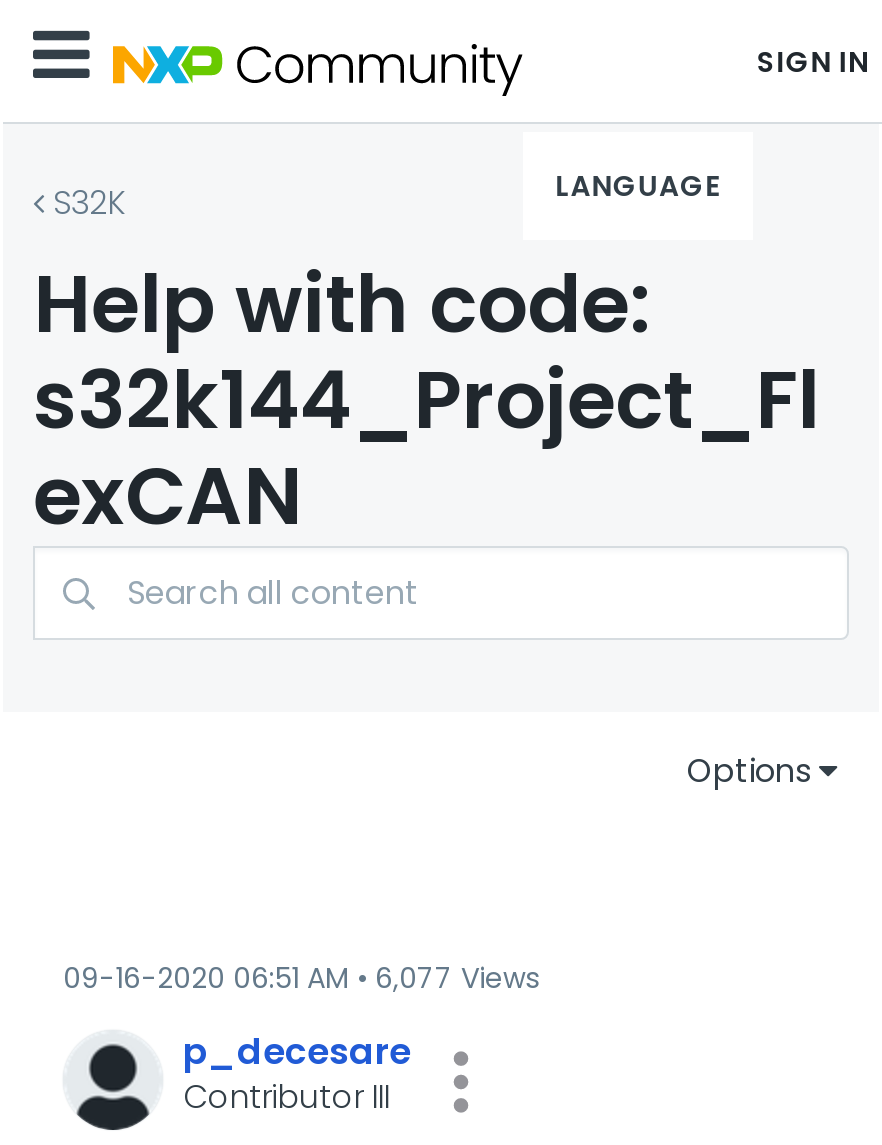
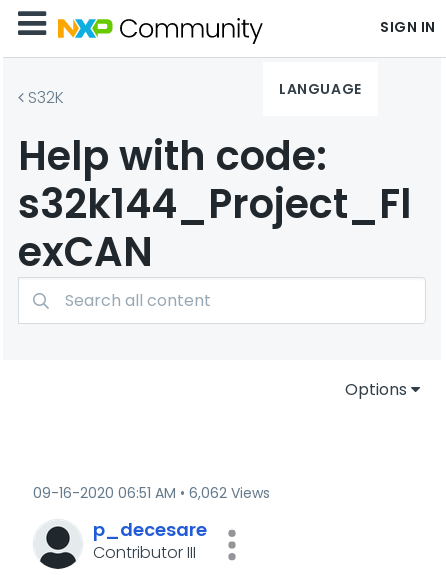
- 09-16-2020 06:51 AM 6,077 Views
+ 09-16-2020 06:51 AM 6,062 Views
